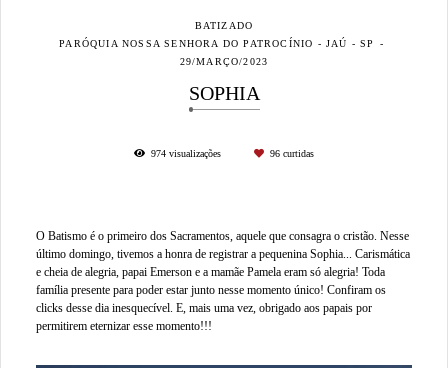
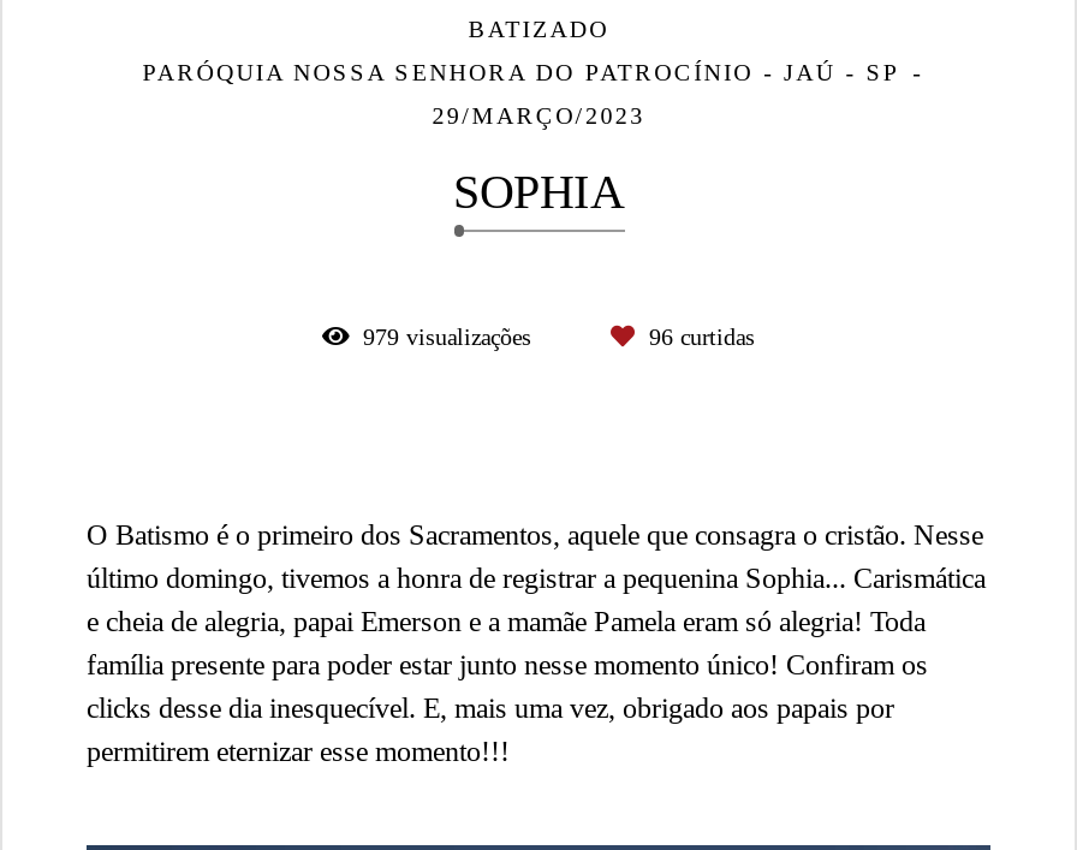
- 974 visualizações
+ 979 visualizações
